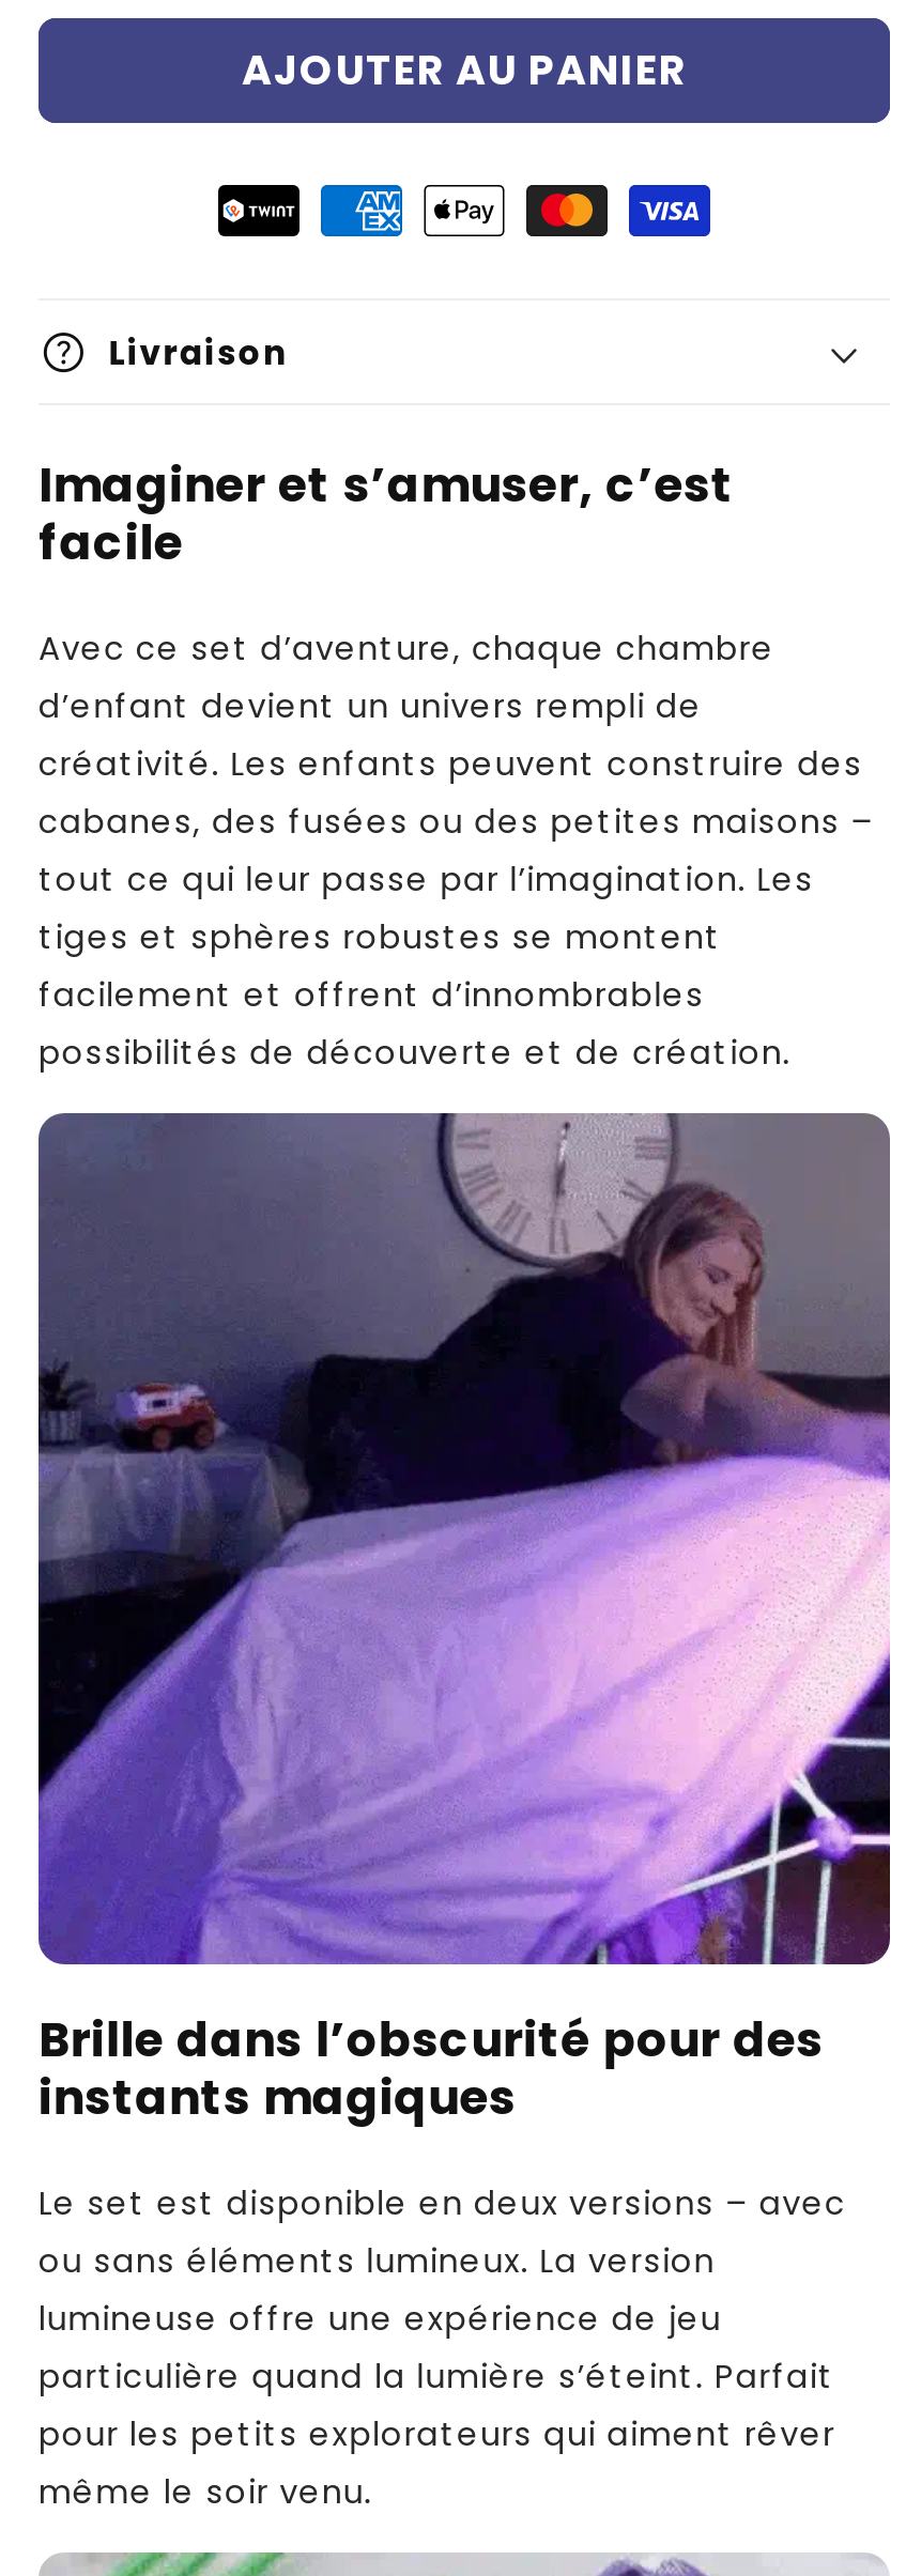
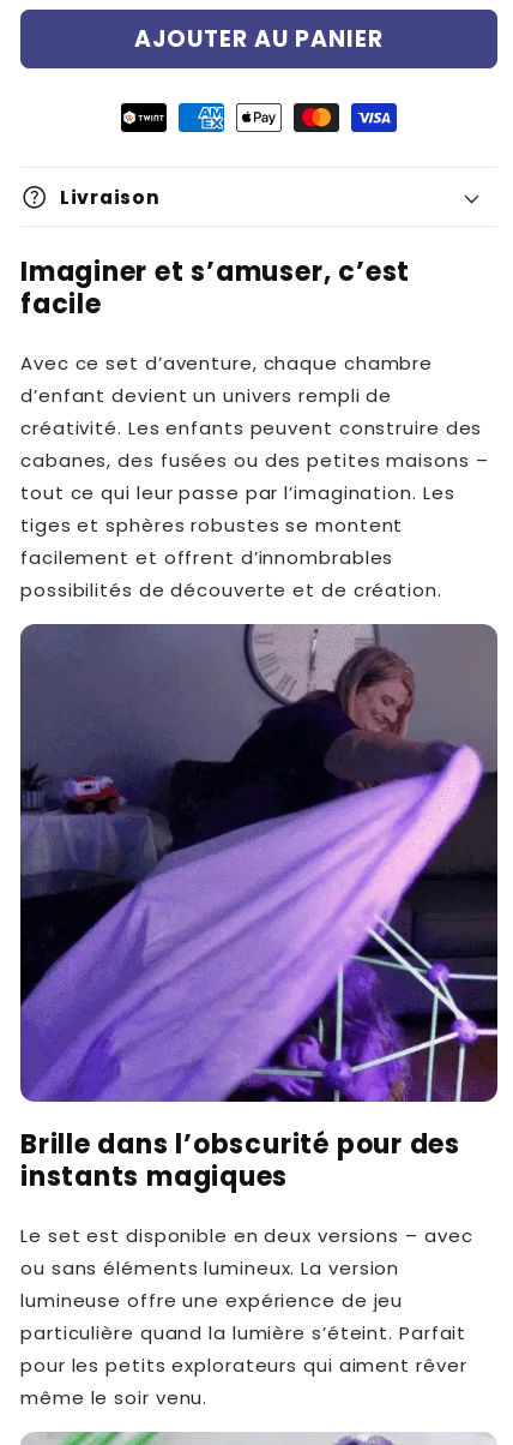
- [image]
+ [image]
